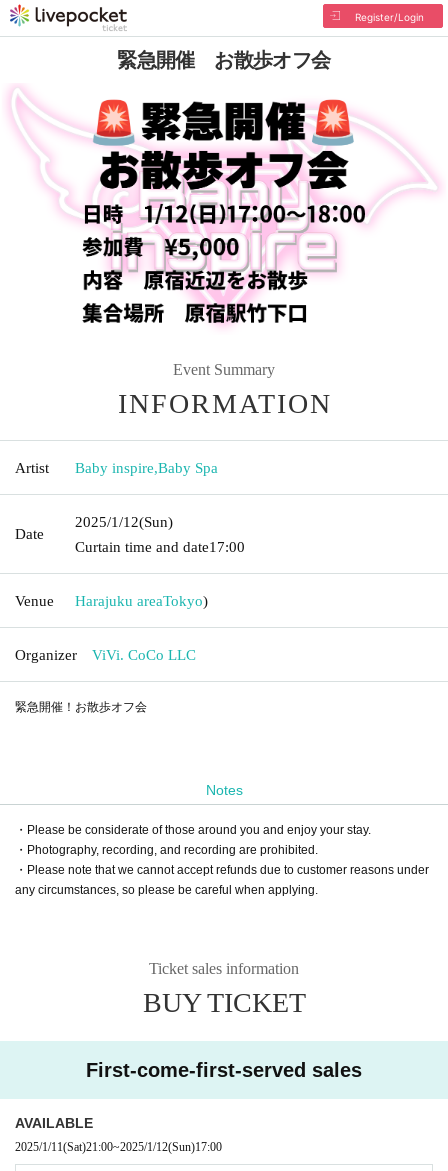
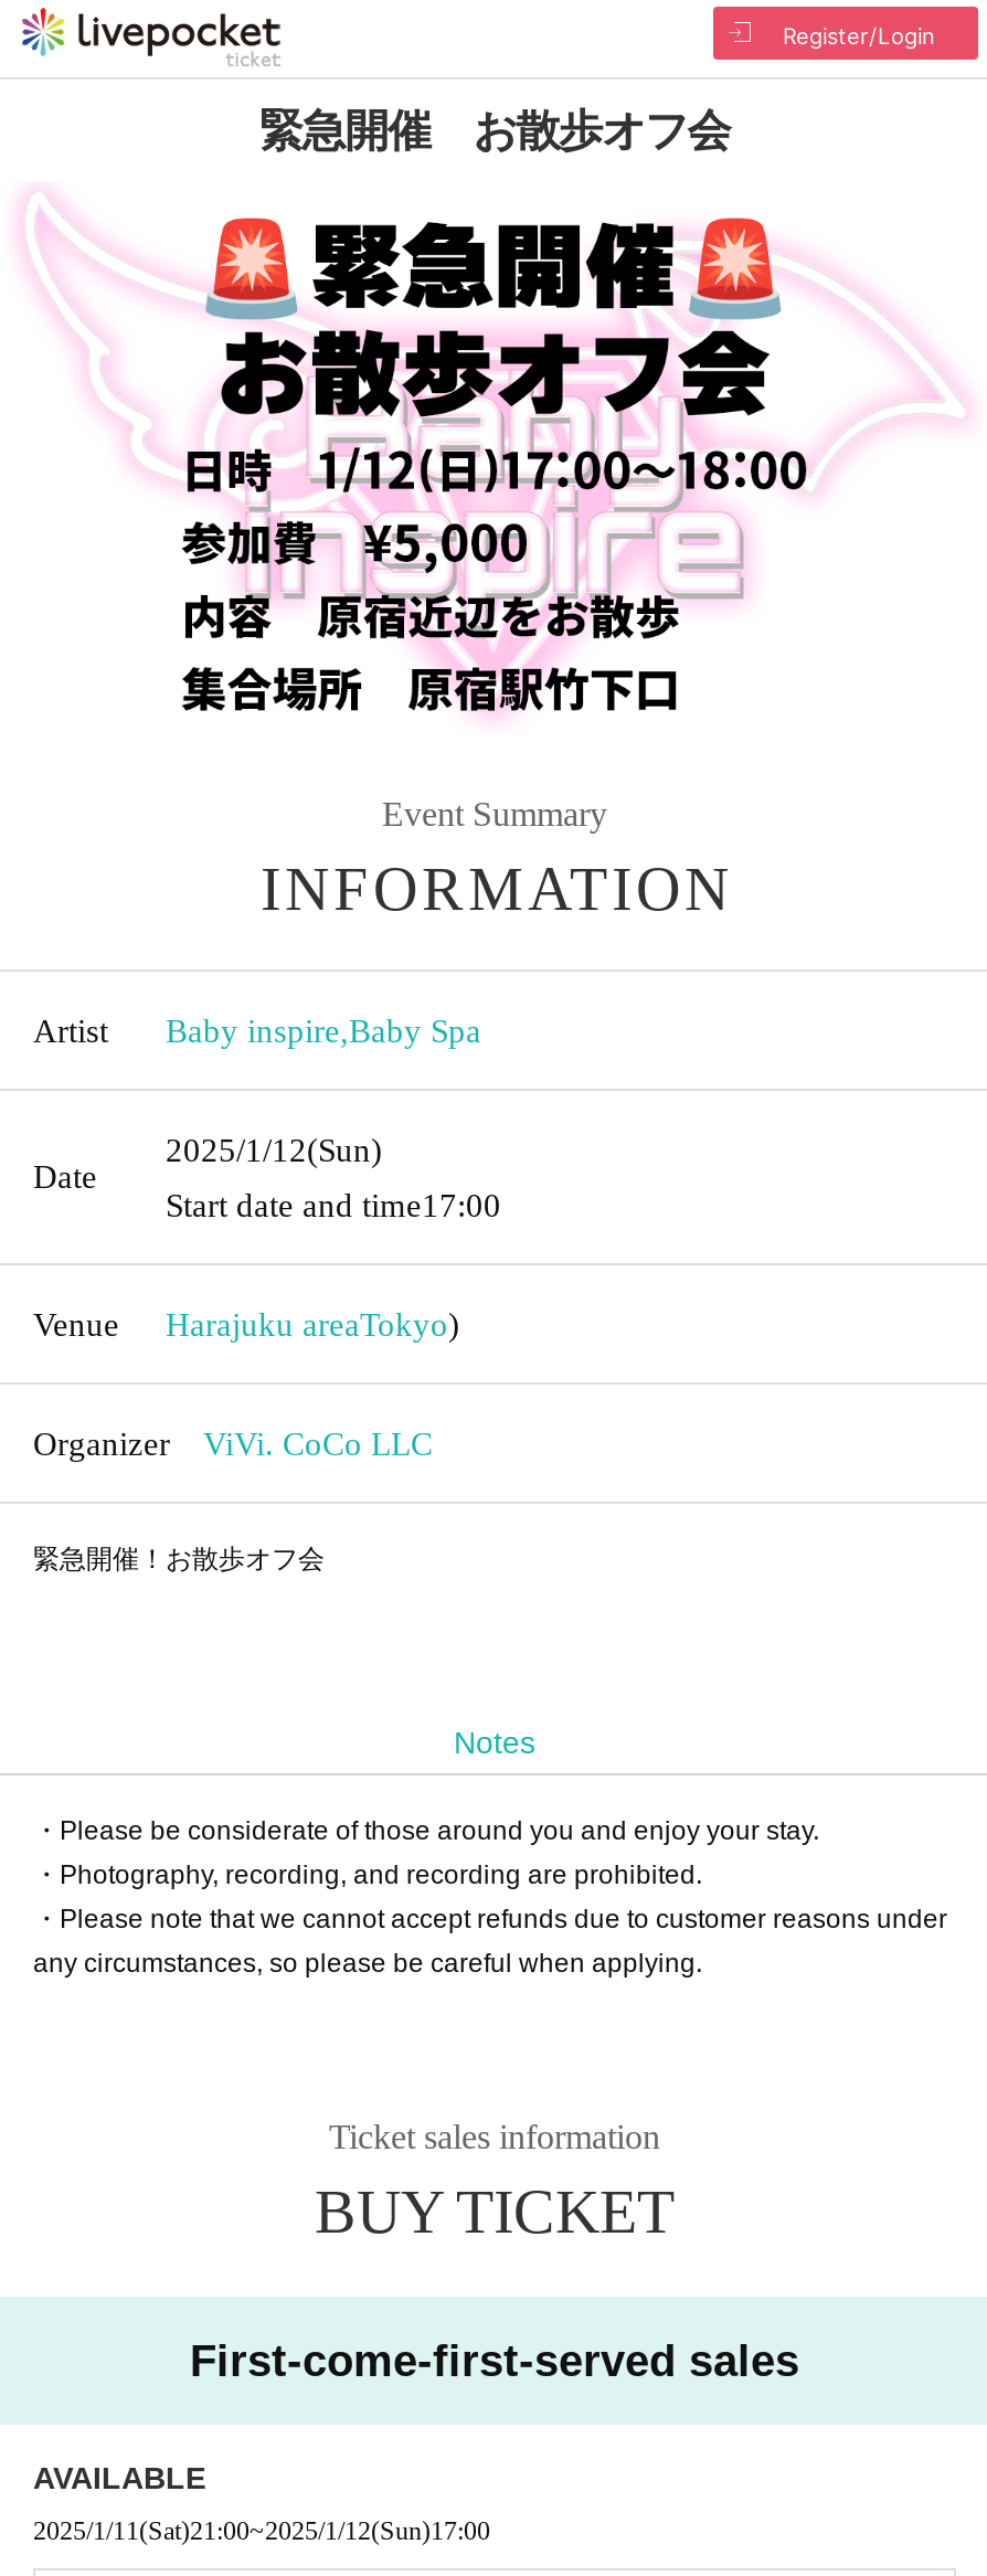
- Curtain time and date17:00
+ Start date and time17:00
